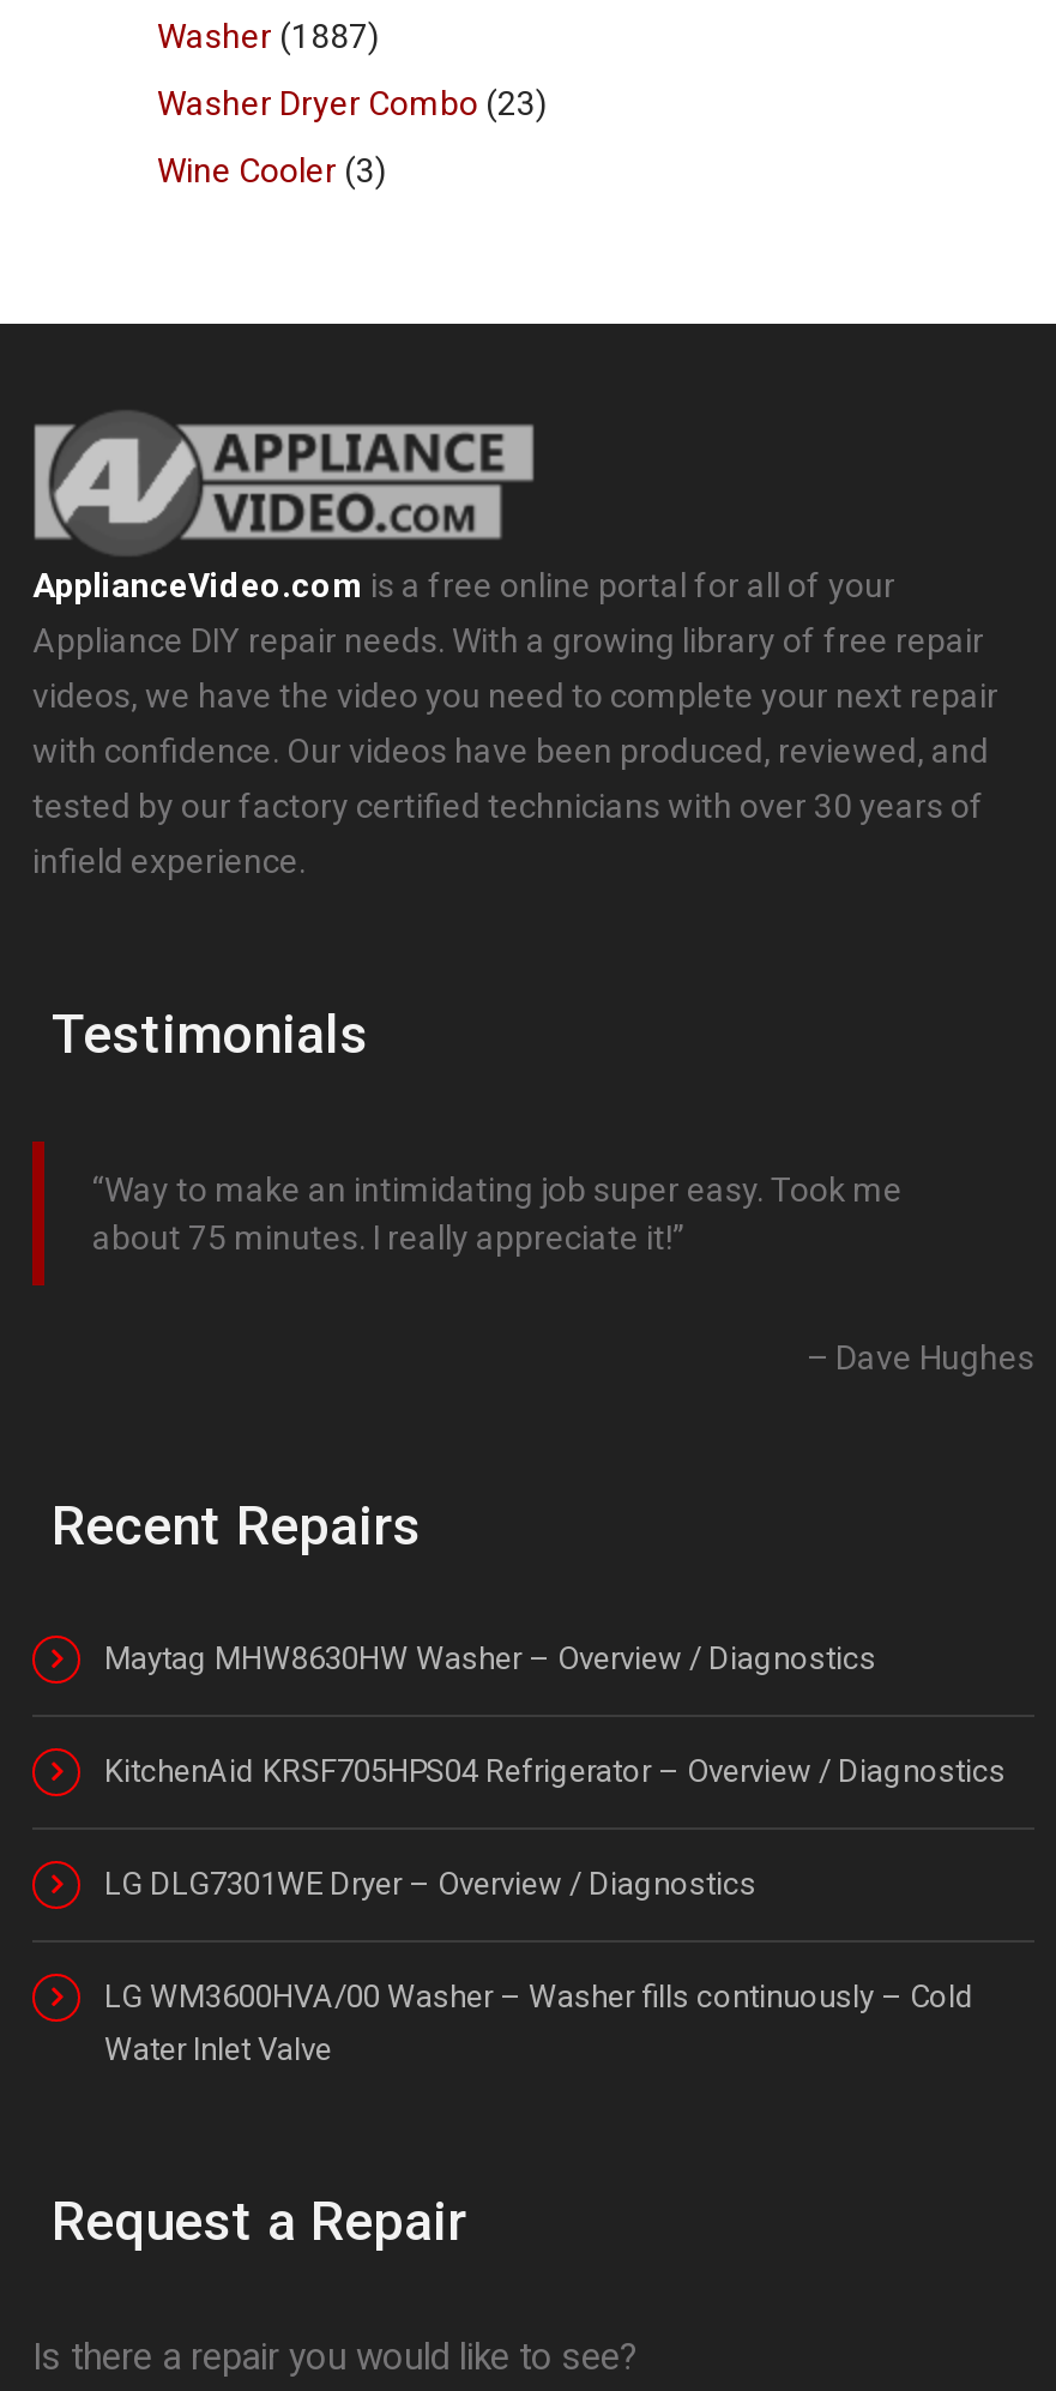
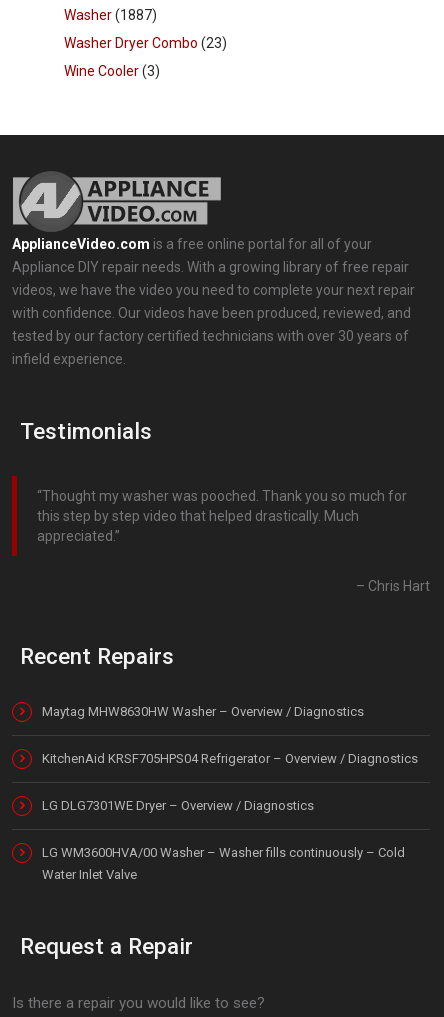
- Way to make an intimidating job super easy. Took me
- about 75 minutes. I really appreciate it!
+ Thought my washer was pooched. Thank you so much for
+ this step by step video that helped drastically. Much
+ appreciated.

- Dave Hughes
+ Chris Hart
